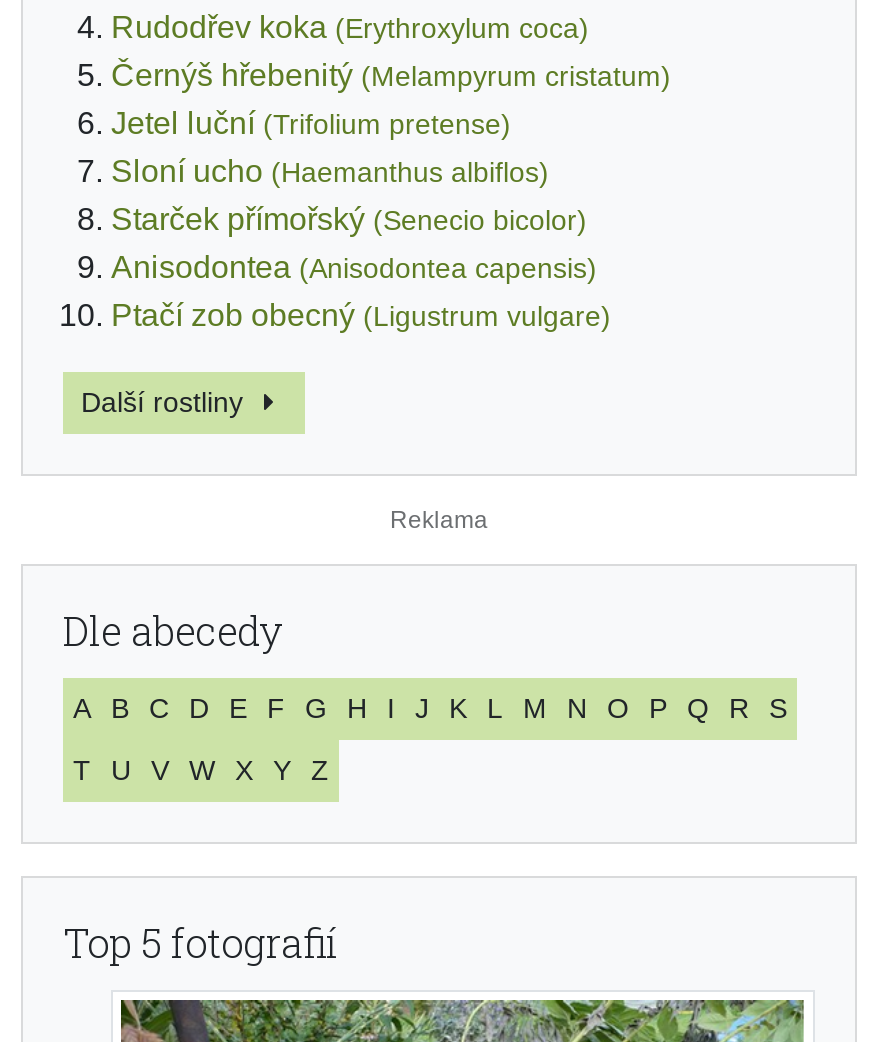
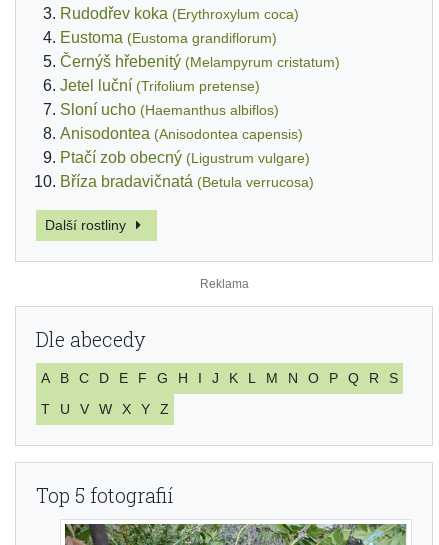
+ Eustoma (Eustoma grandiflorum)

- Starček přímořský (Senecio bicolor)

+ Bříza bradavičnatá (Betula verrucosa)
